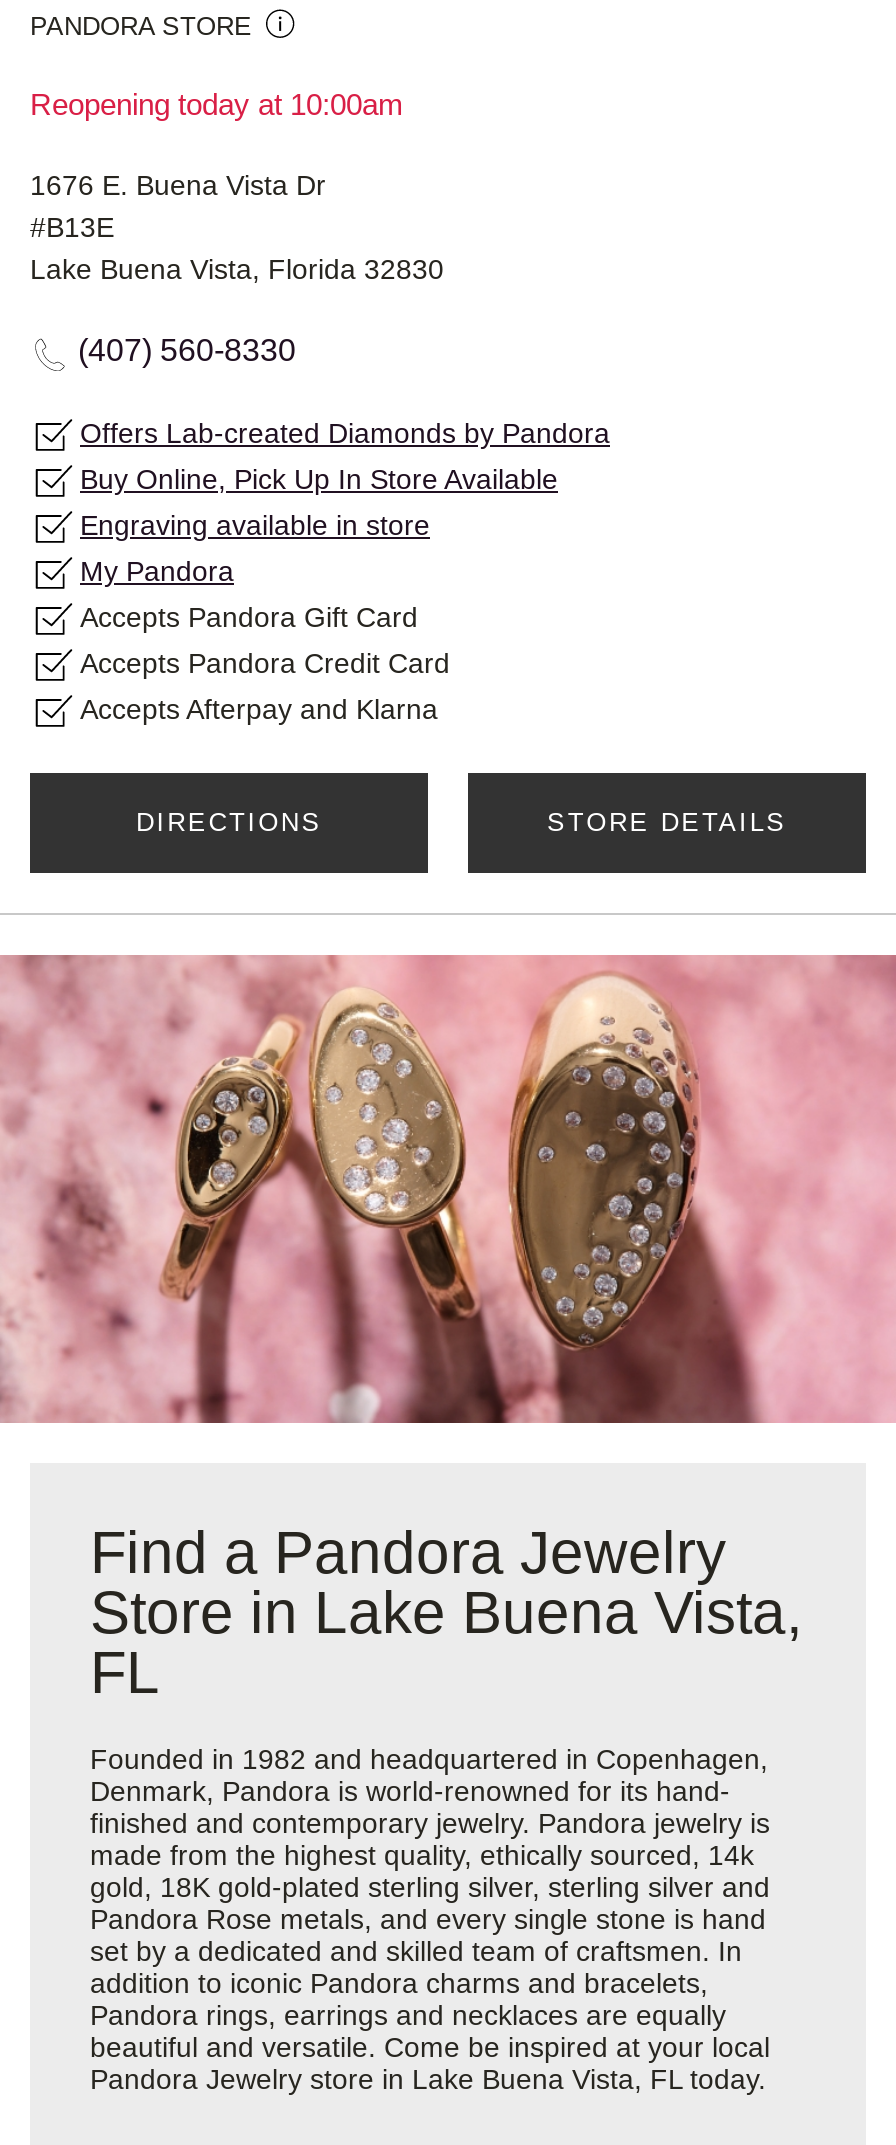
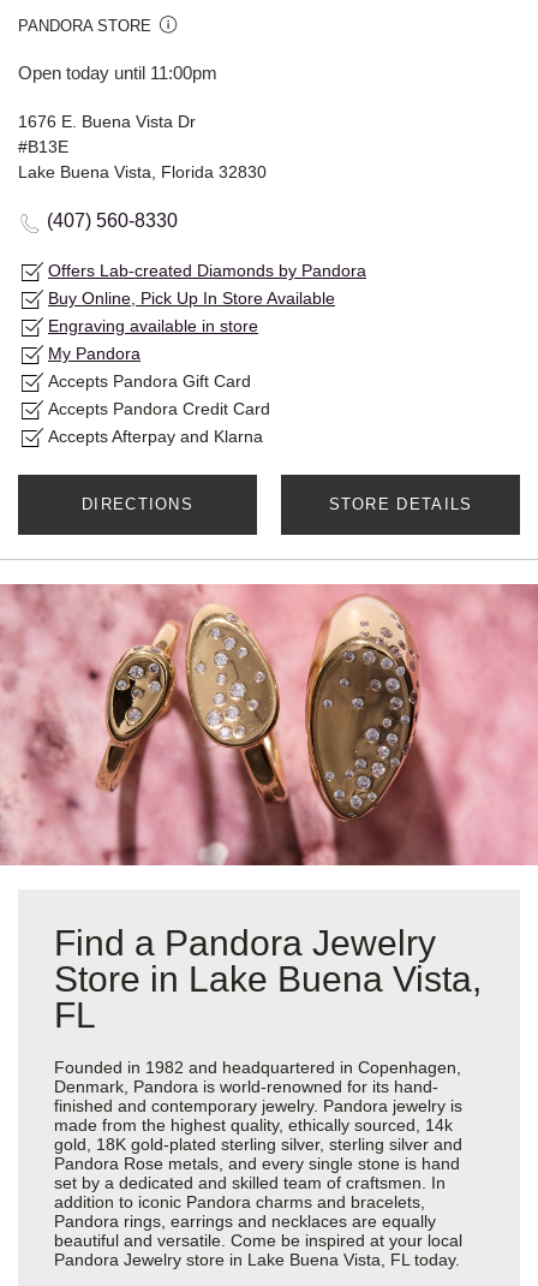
- Reopening today at 10:00am
+ Open today until 11:00pm
